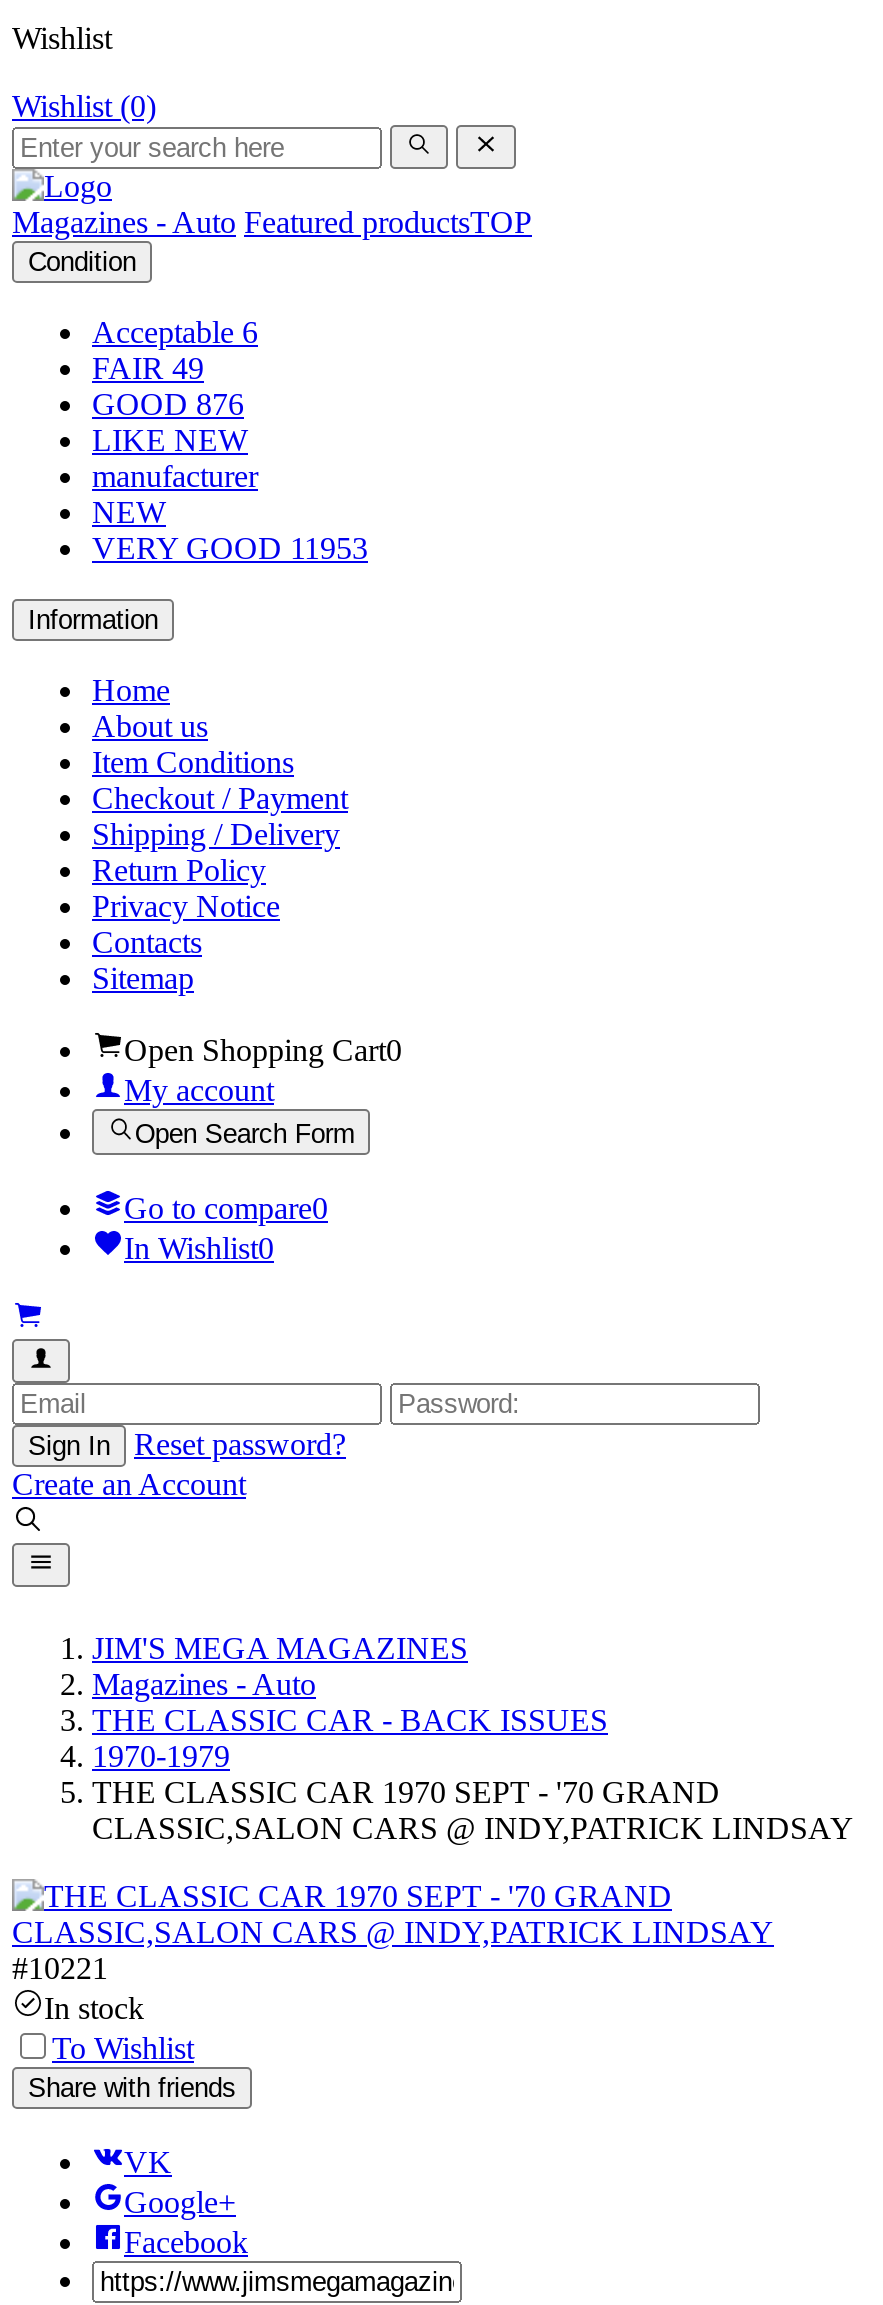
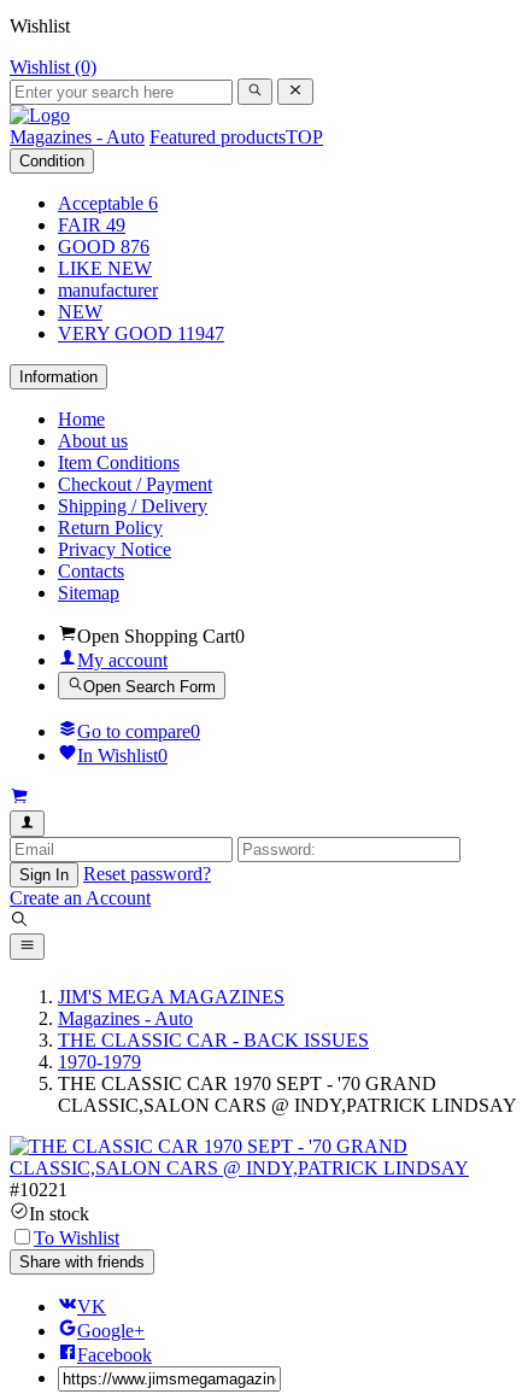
- VERY GOOD 11953
+ VERY GOOD 11947
